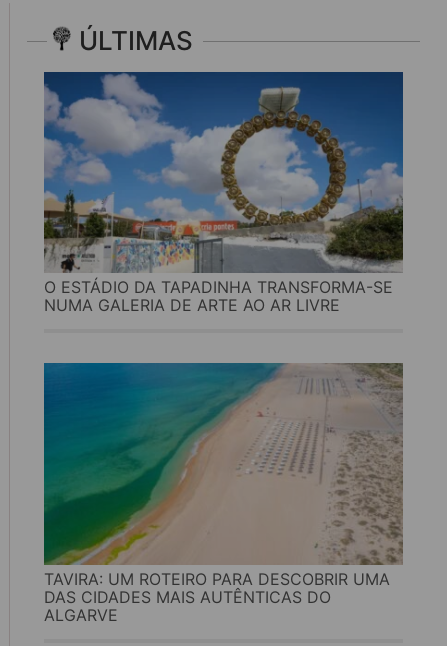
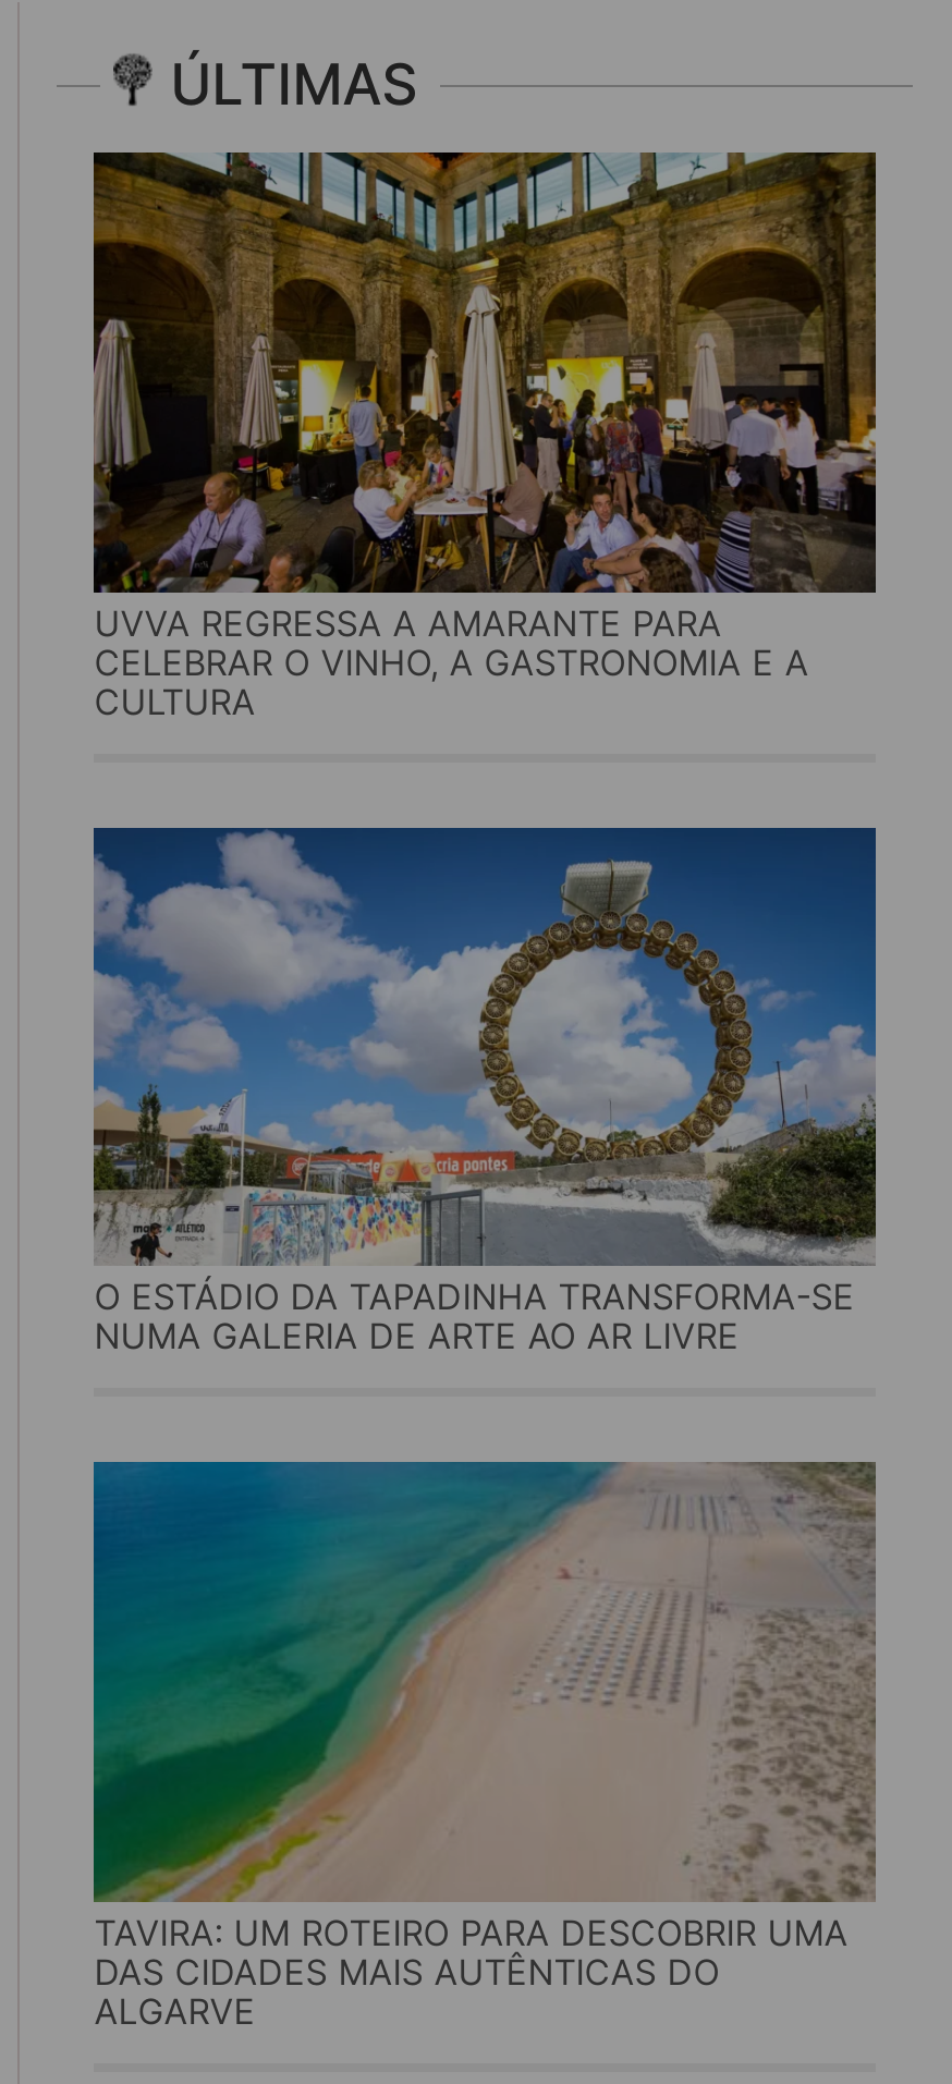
+ [image]
+ UVVA REGRESSA A AMARANTE PARA
+ CELEBRAR O VINHO, A GASTRONOMIA E A
+ CULTURA
